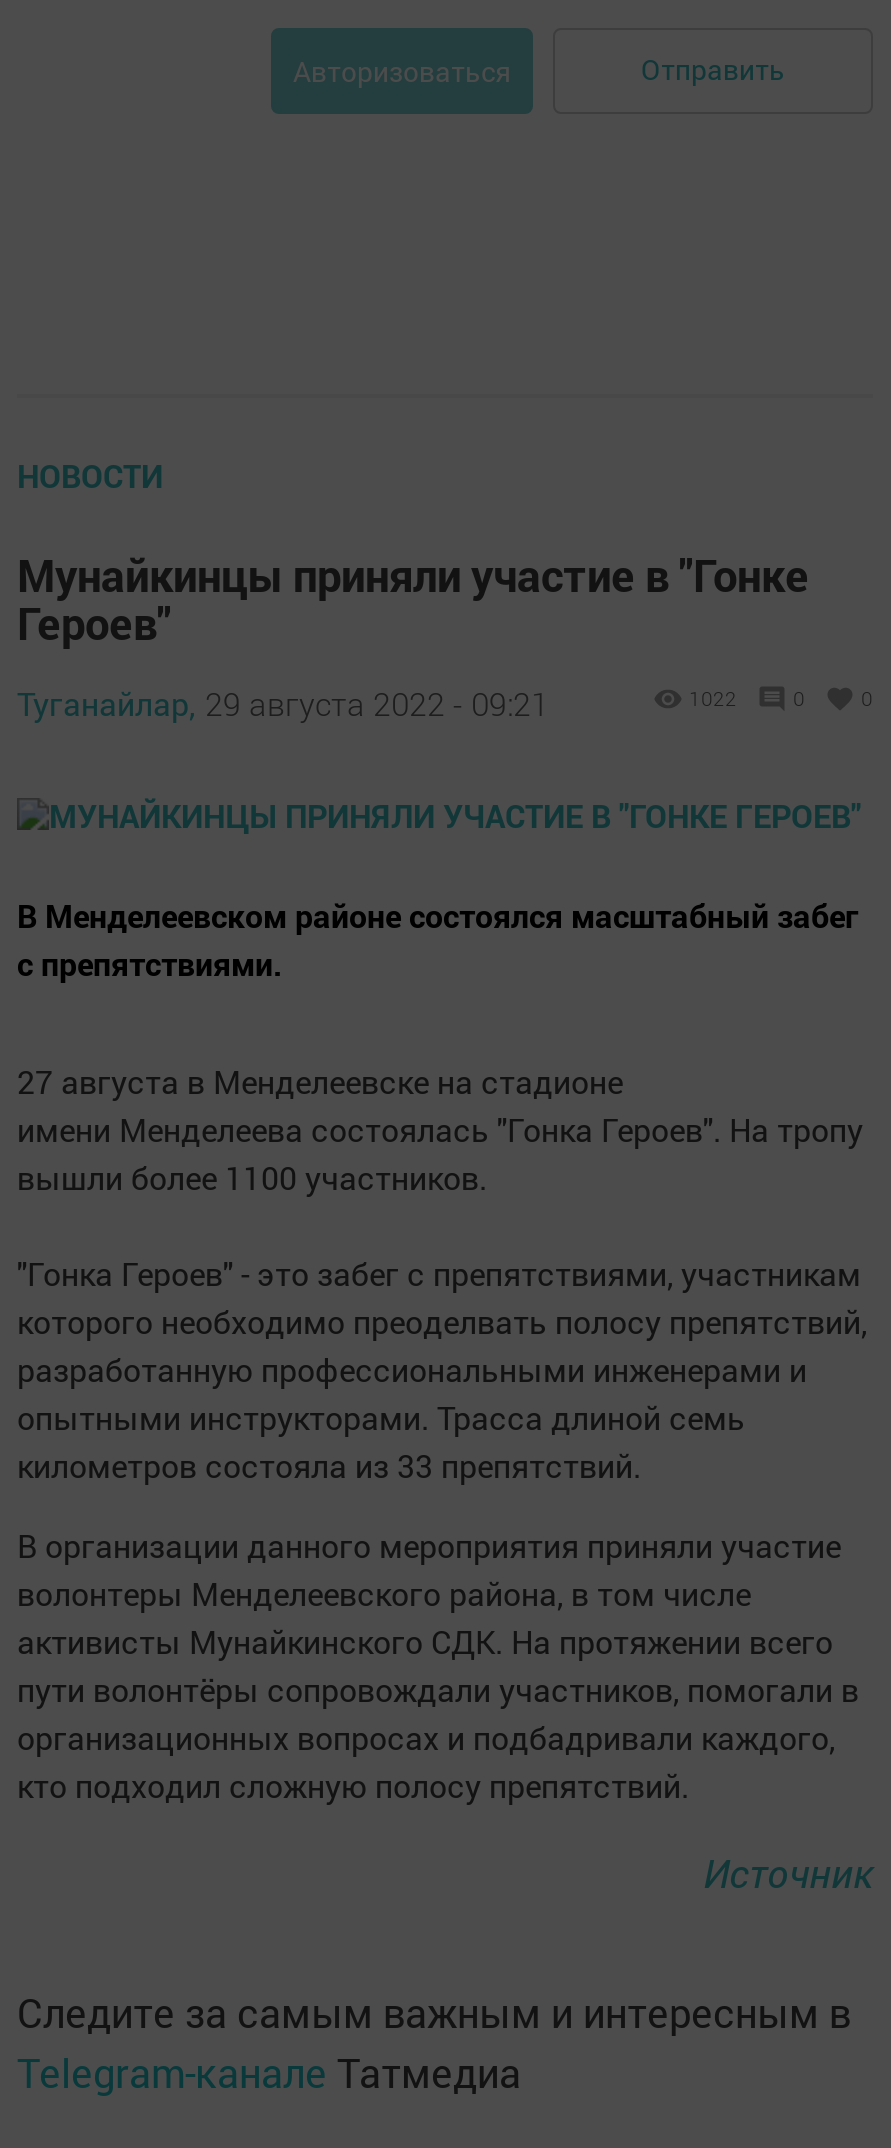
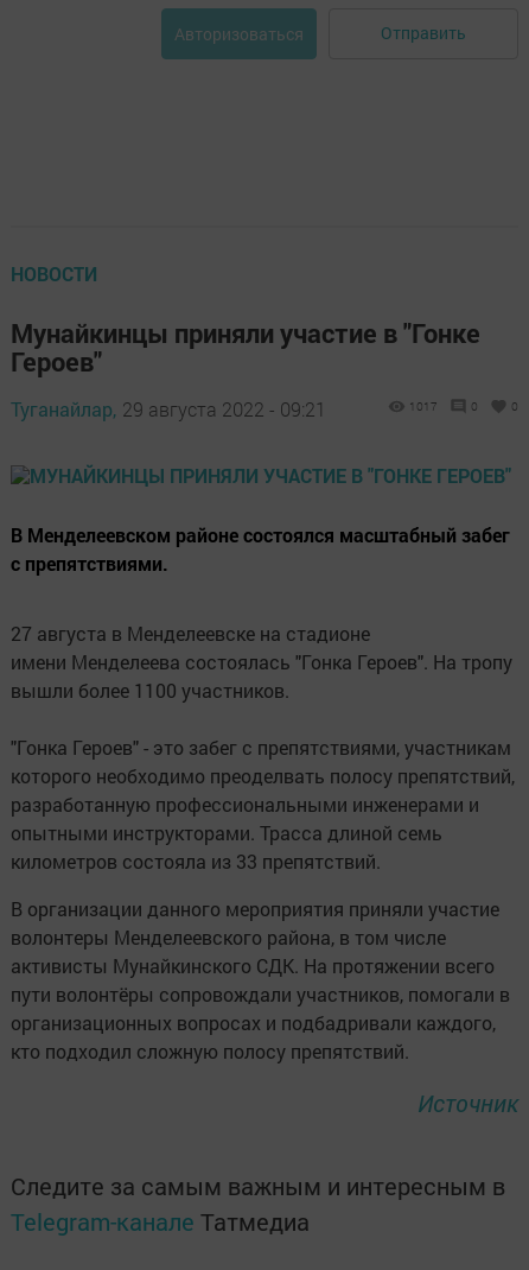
- 1022
+ 1017
